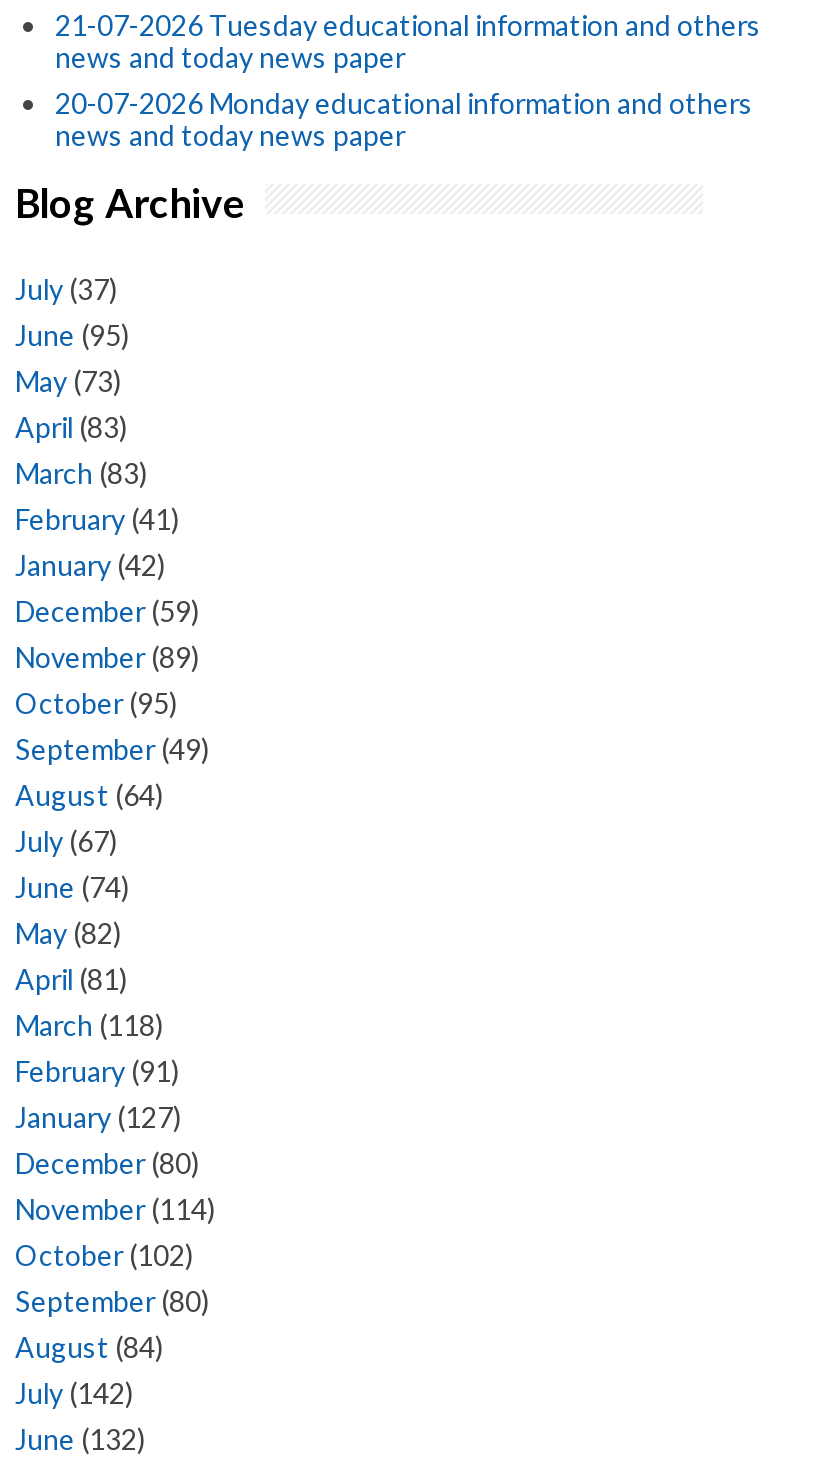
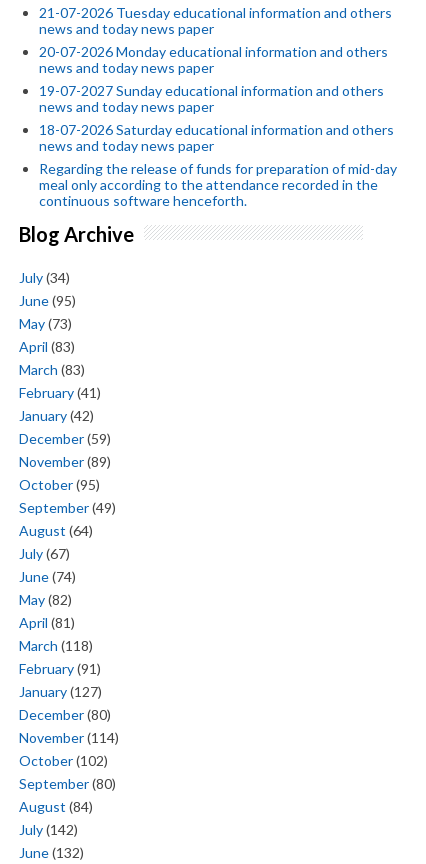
+ 19-07-2027 Sunday educational information and others
+ news and today news paper
+ 18-07-2026 Saturday educational information and others
+ news and today news paper
+ Regarding the release of funds for preparation of mid-day
+ meal only according to the attendance recorded in the
+ continuous software henceforth.

- July (37)
+ July (34)
